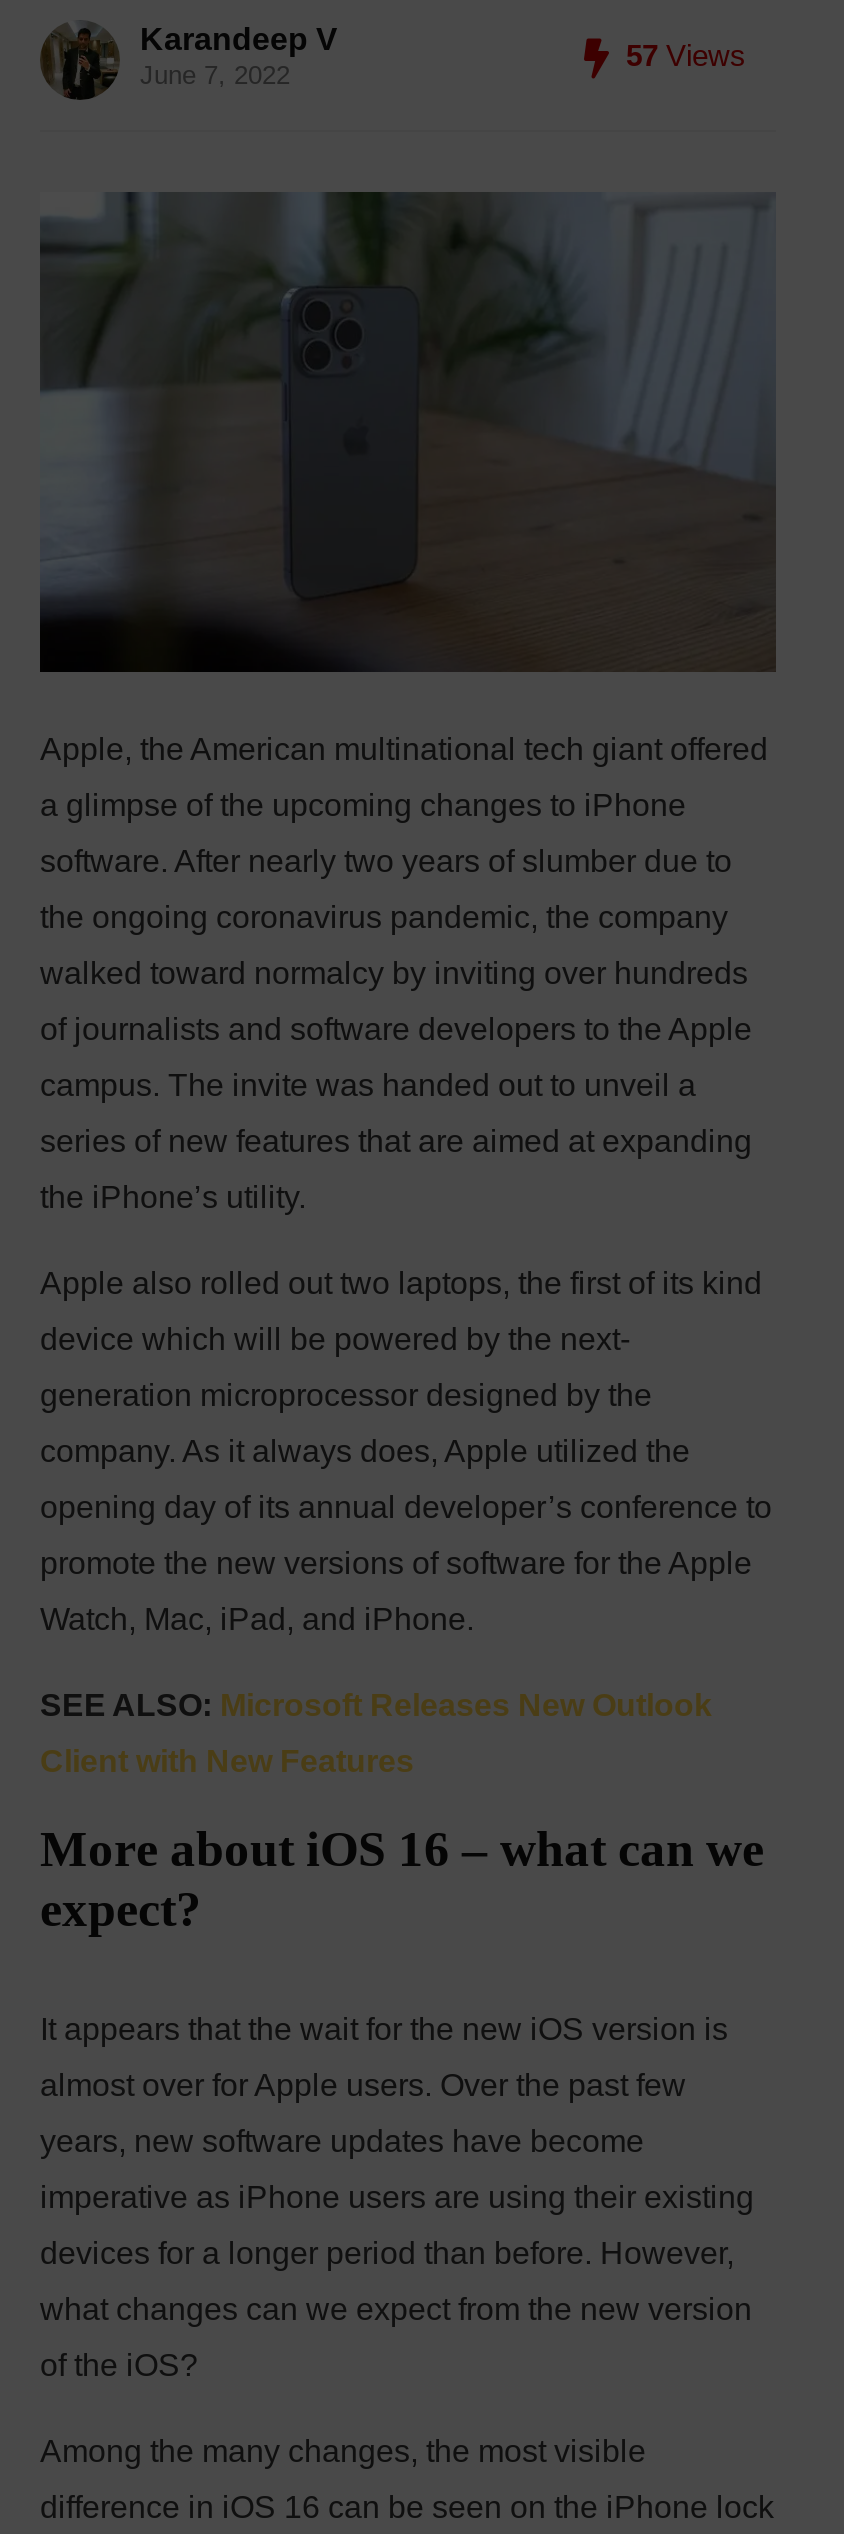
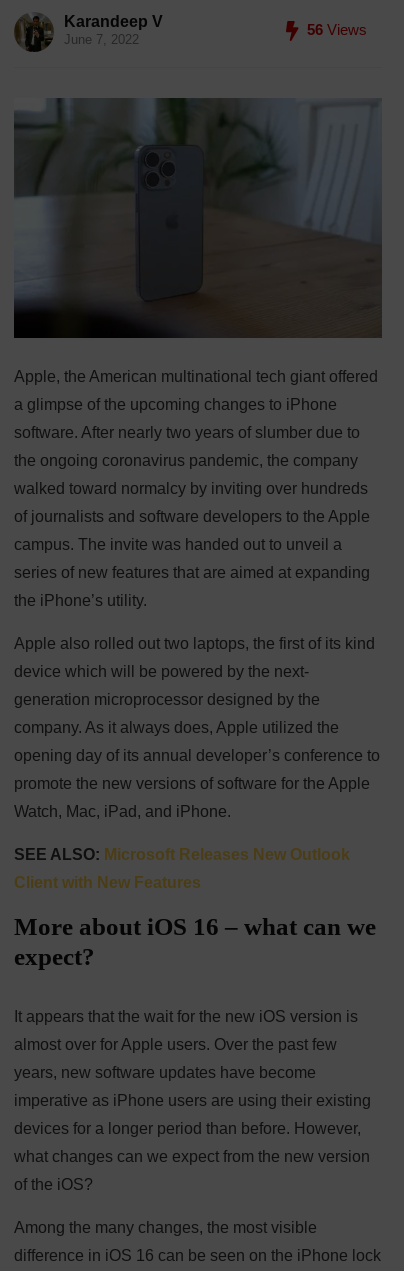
- 57 Views
+ 56 Views
